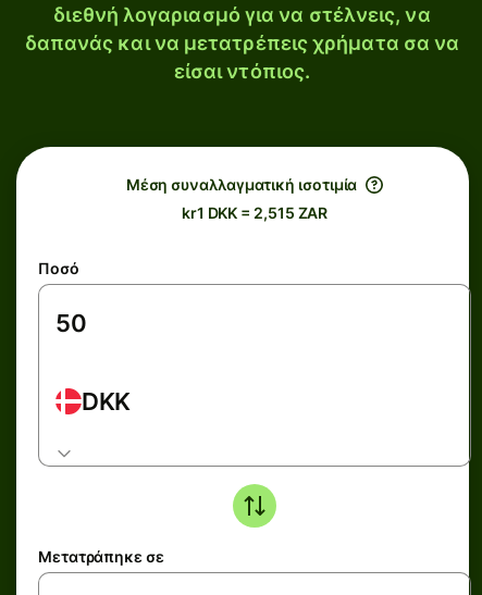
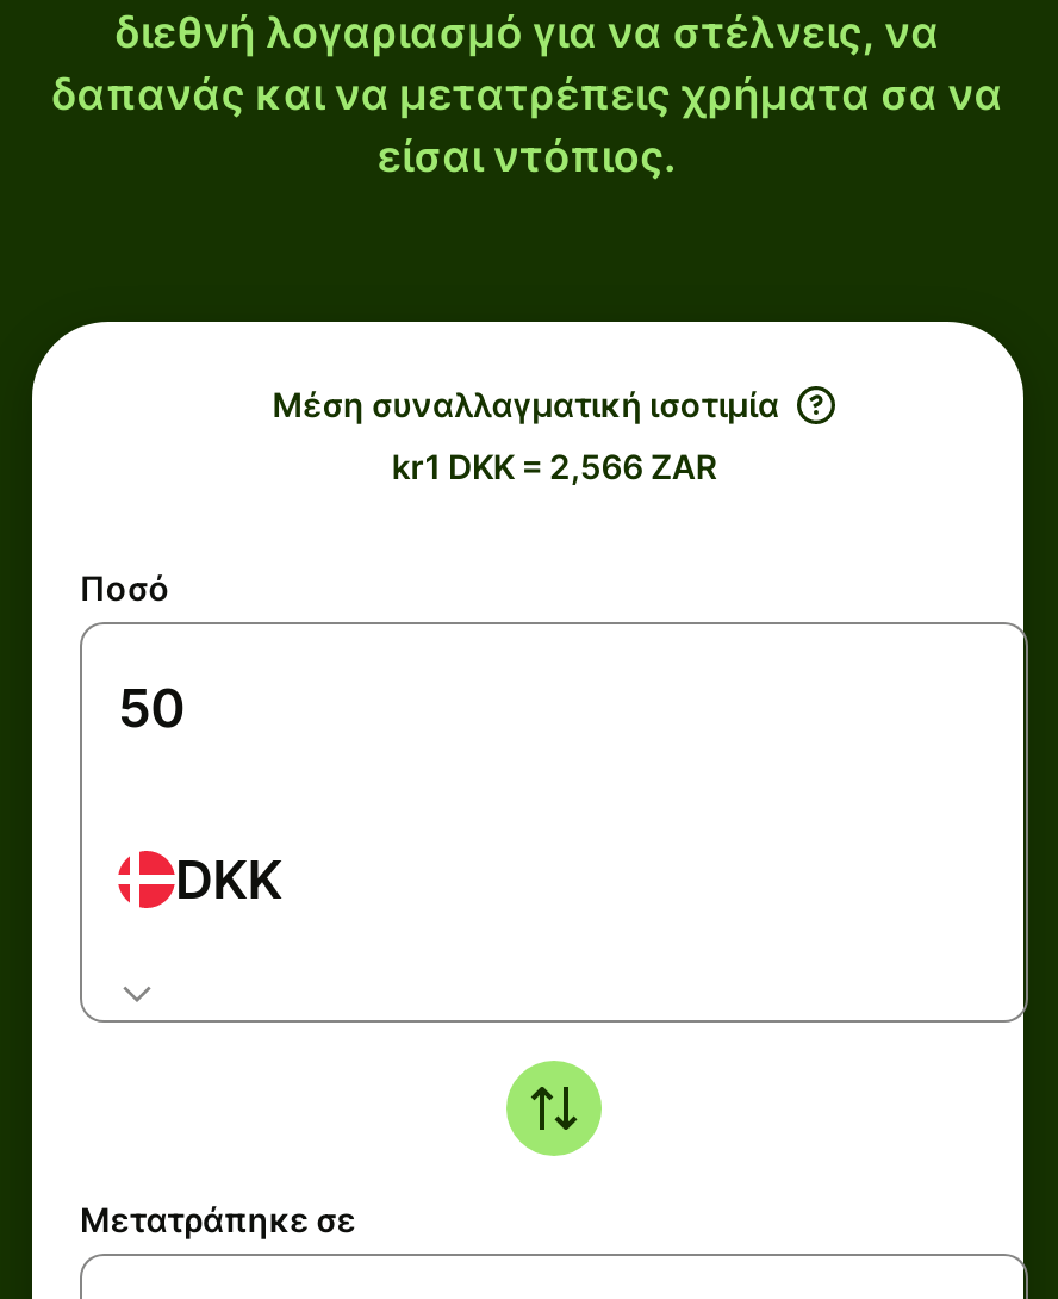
- kr1 DKK = 2,515 ZAR
+ kr1 DKK = 2,566 ZAR
